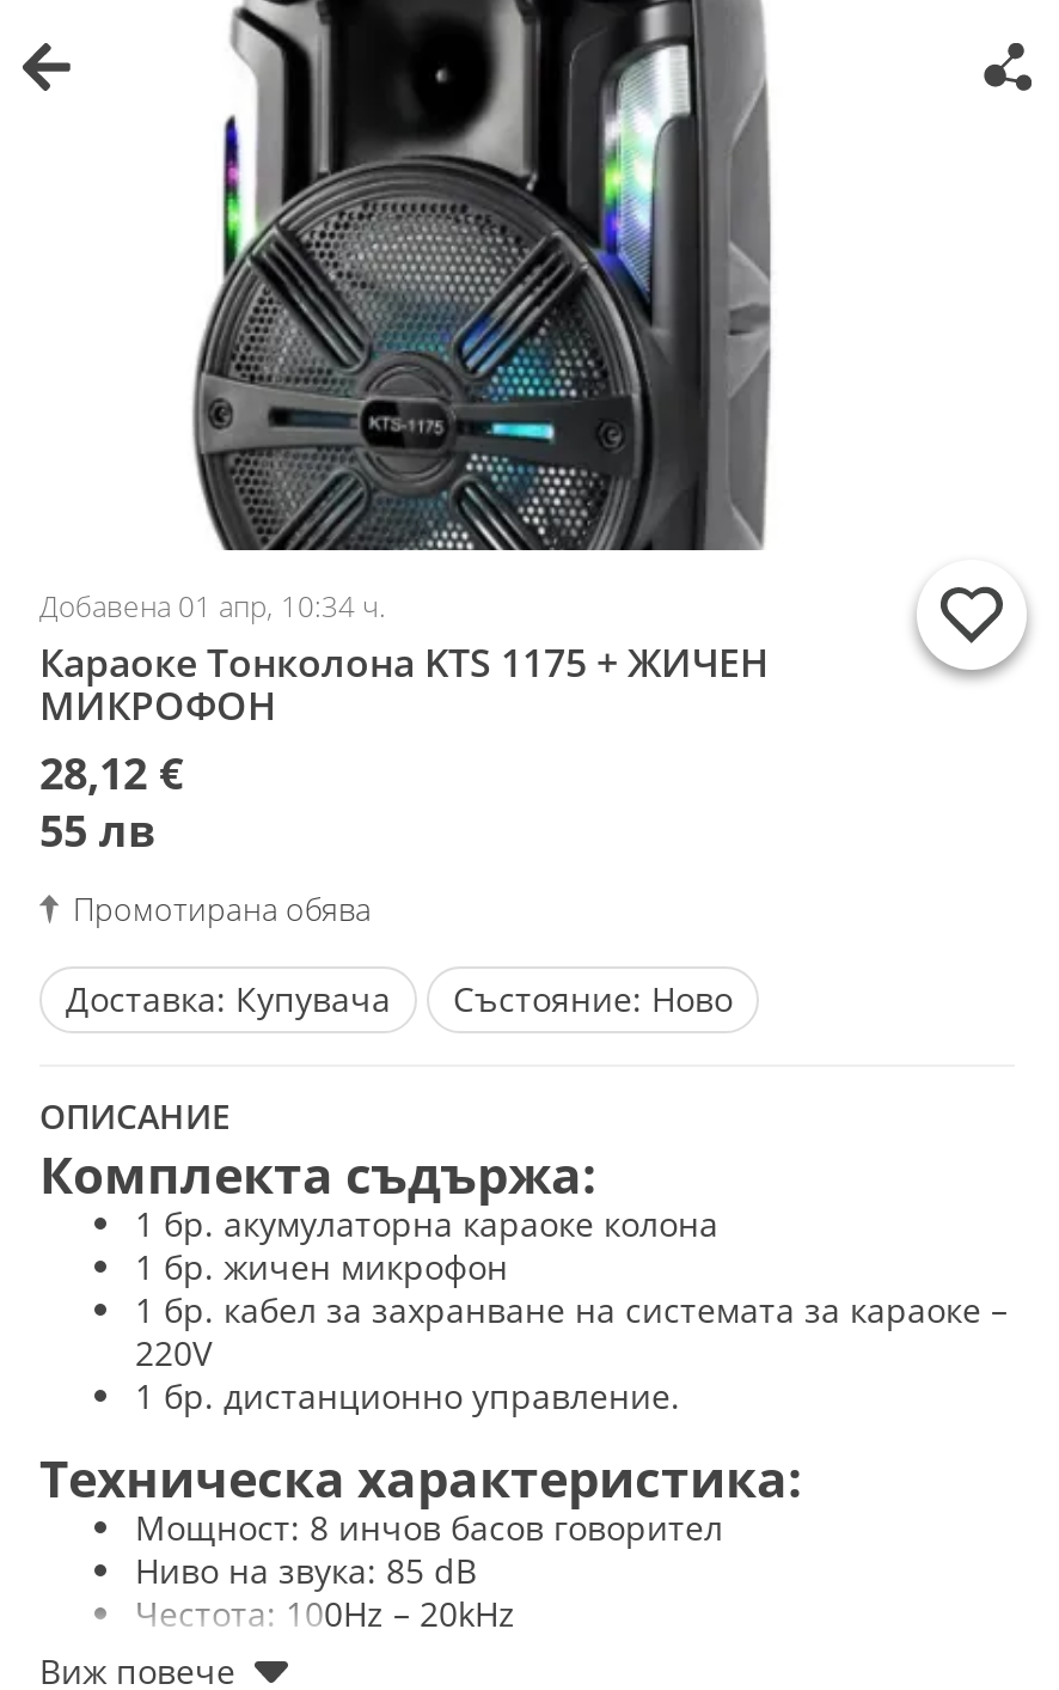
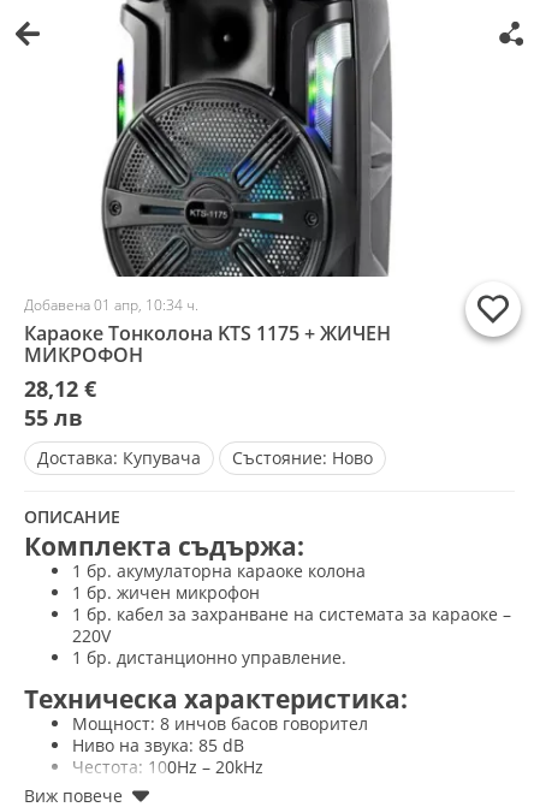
- Промотирана обява
